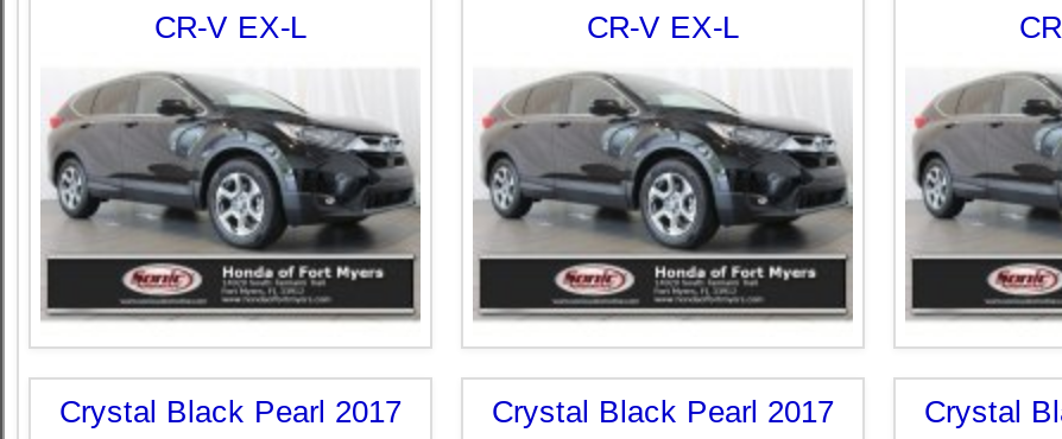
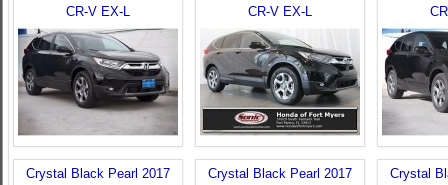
- [image]
+ [image]

- [image]
+ [image]
